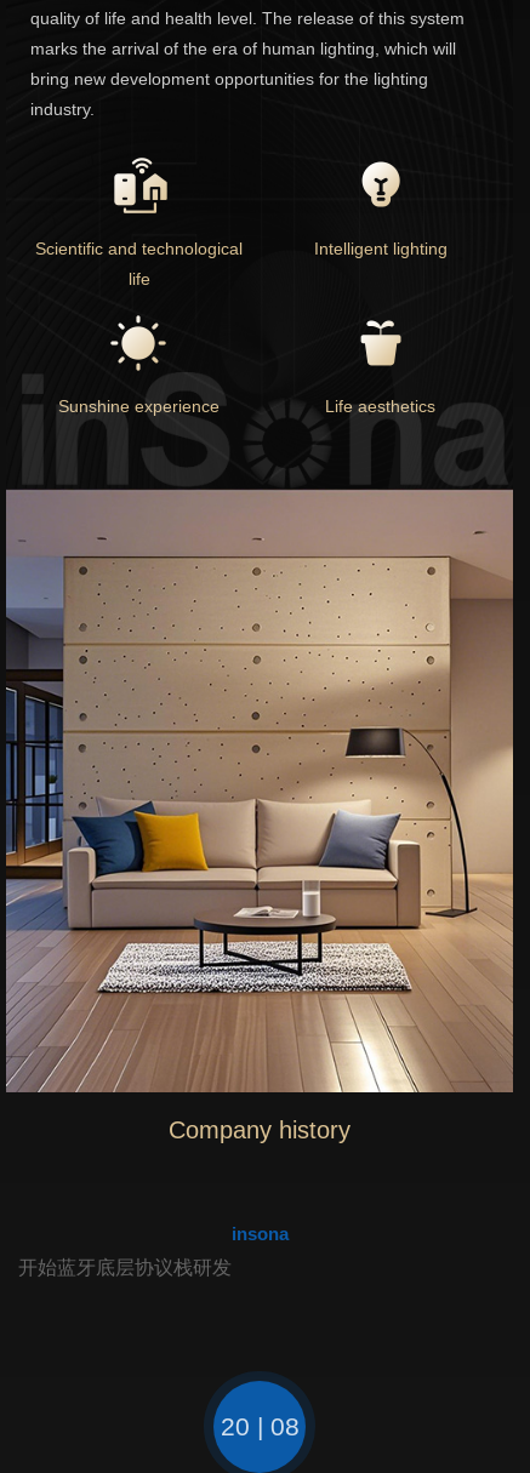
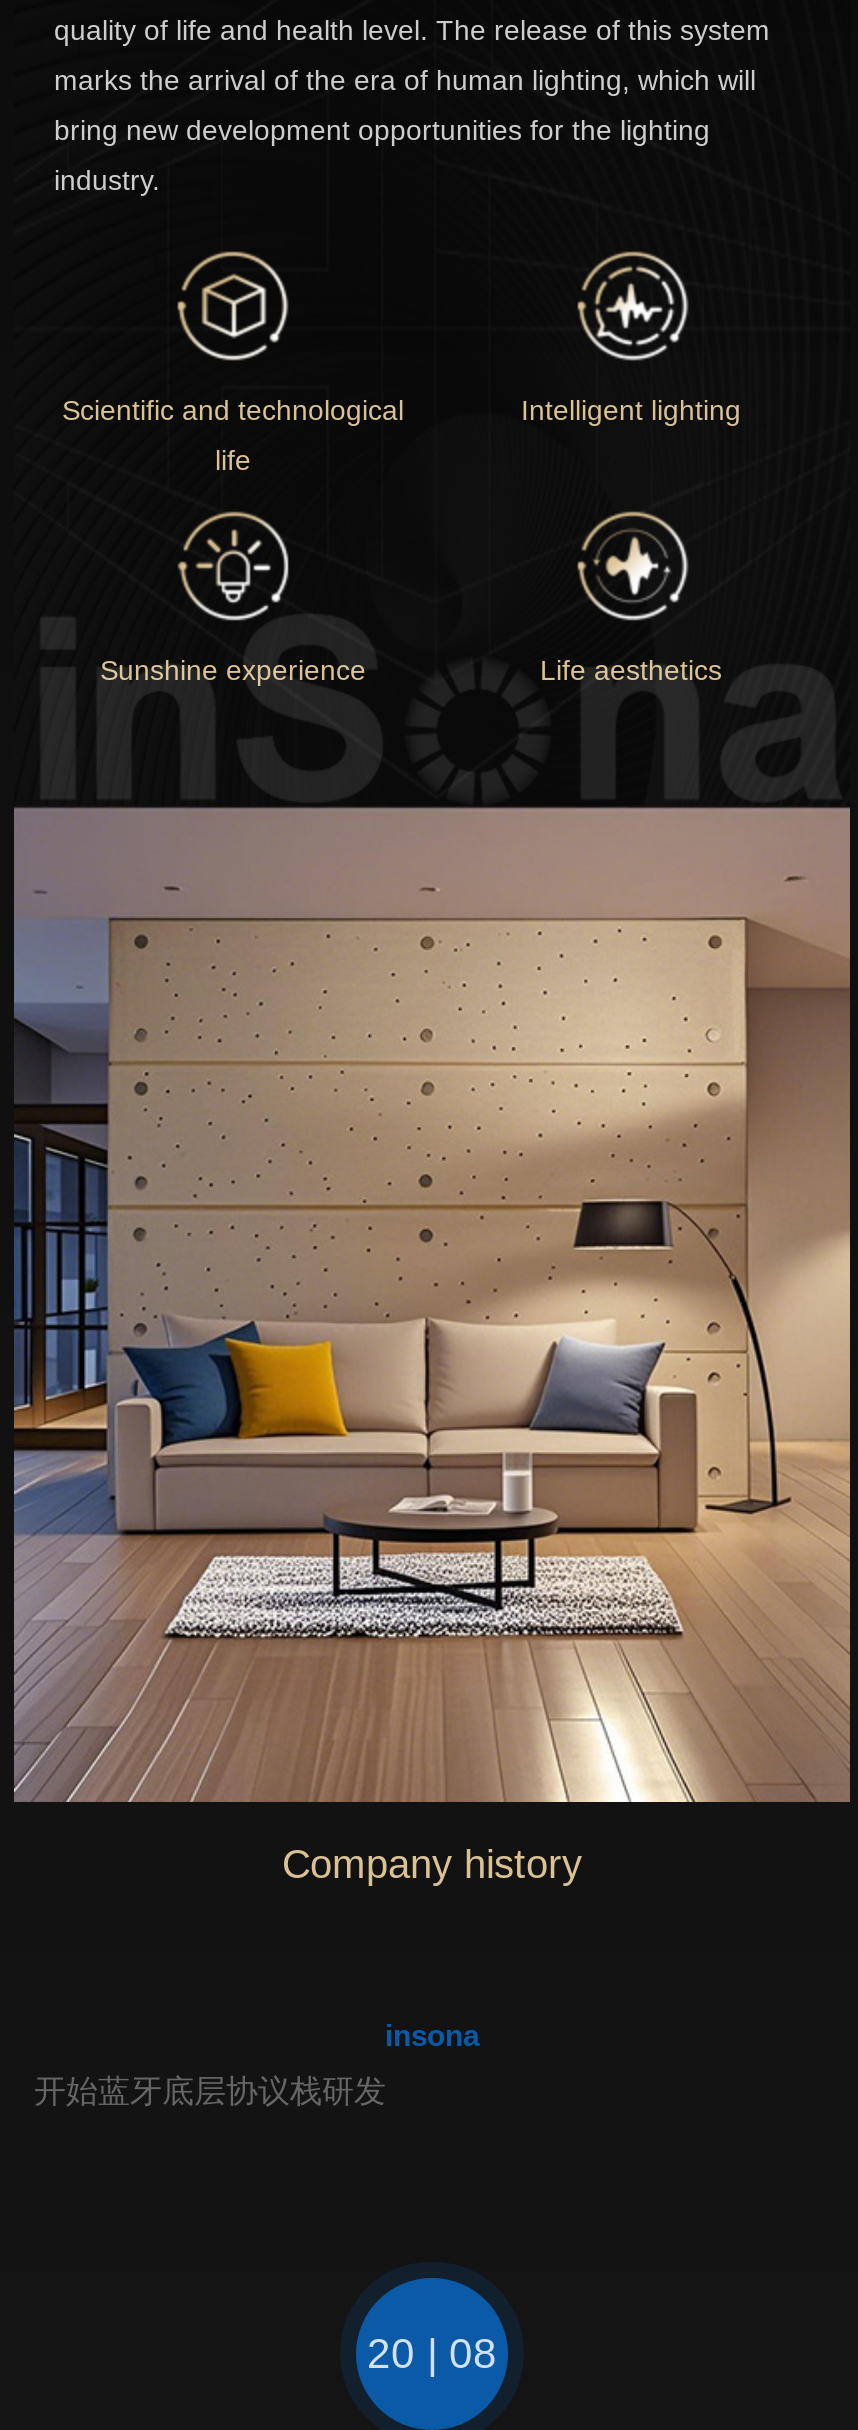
- [image]
+ [image]

- [image]
+ [image]

- [image]
+ [image]

- [image]
+ [image]
